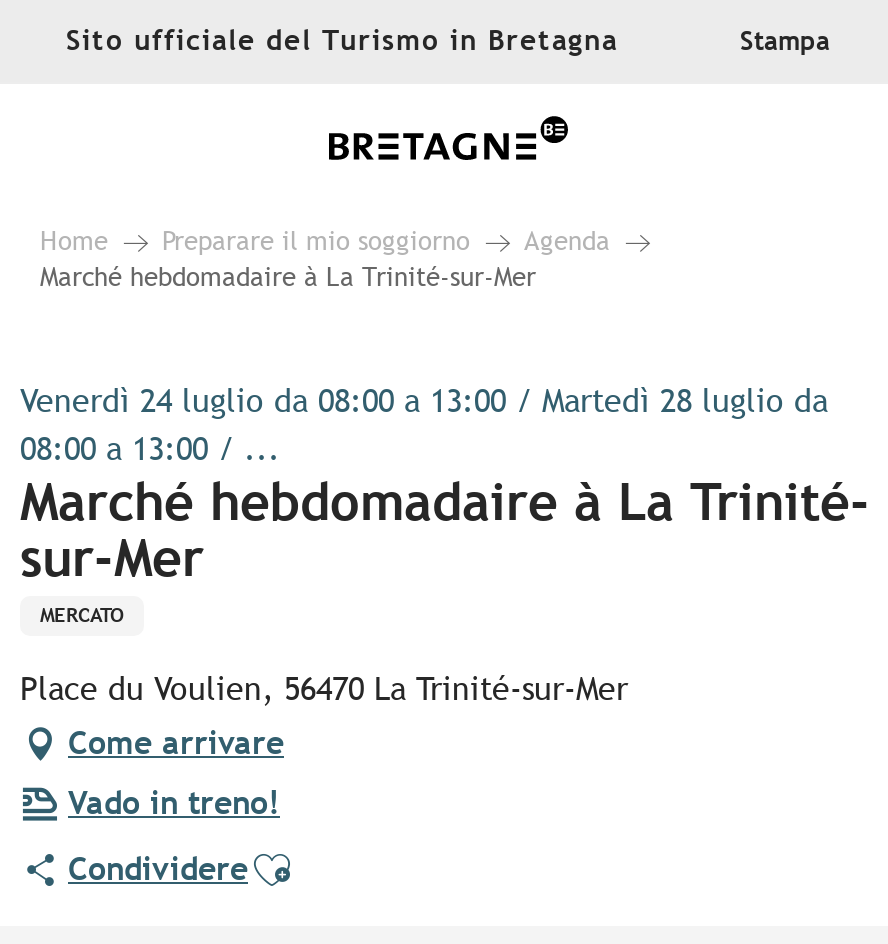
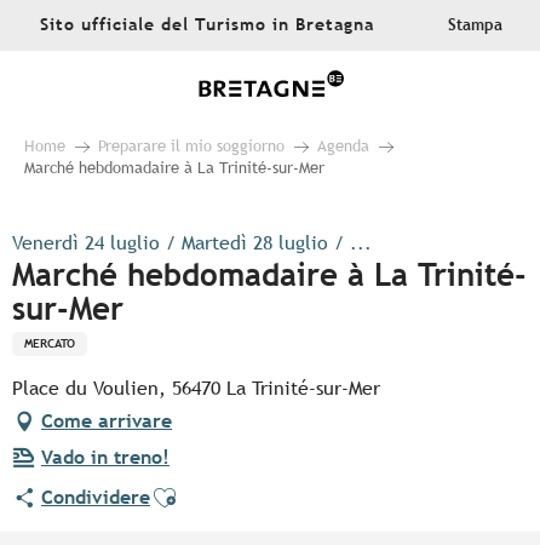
- Venerdì 24 luglio da 08:00 a 13:00 / Martedì 28 luglio da
- 08:00 a 13:00 / ...
+ Venerdì 24 luglio / Martedì 28 luglio / ...
